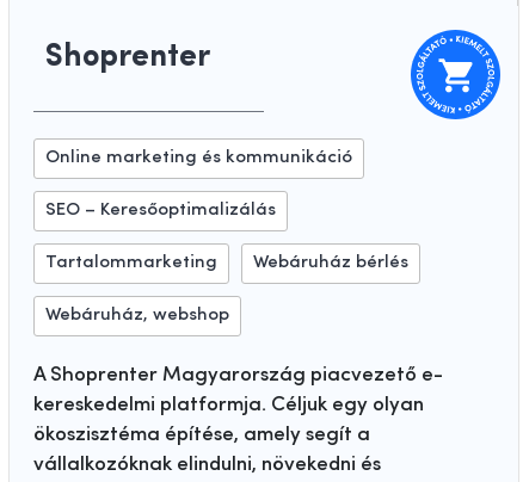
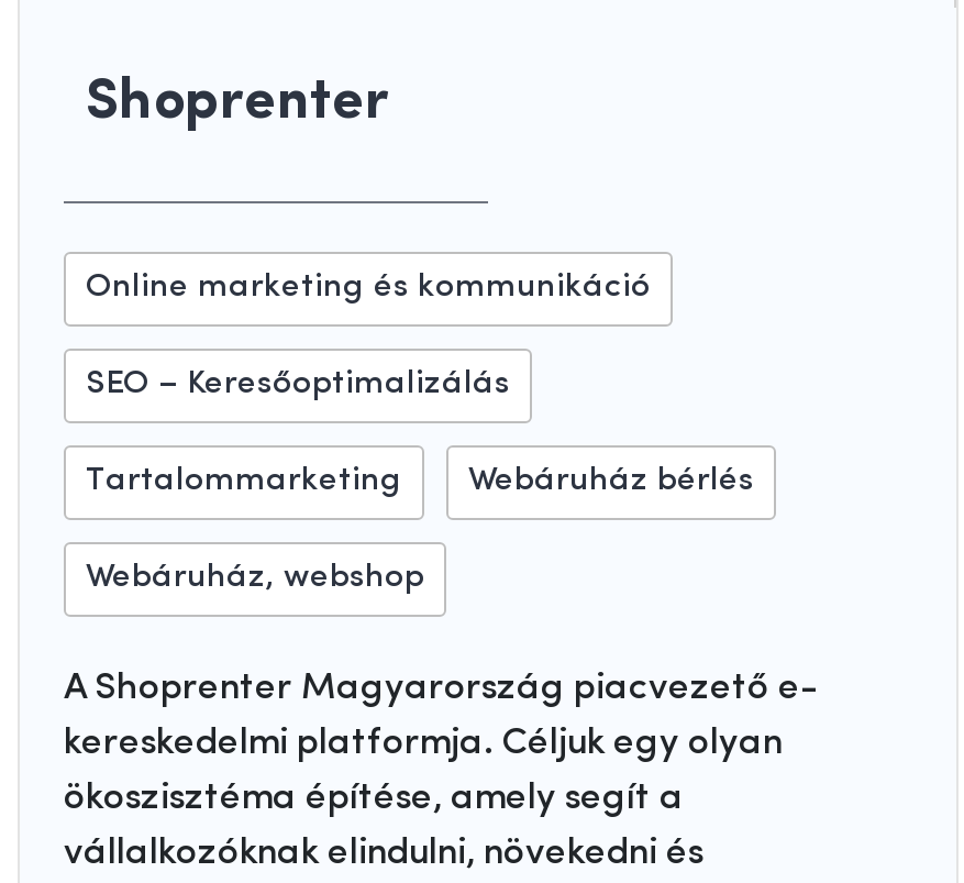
- [image]
